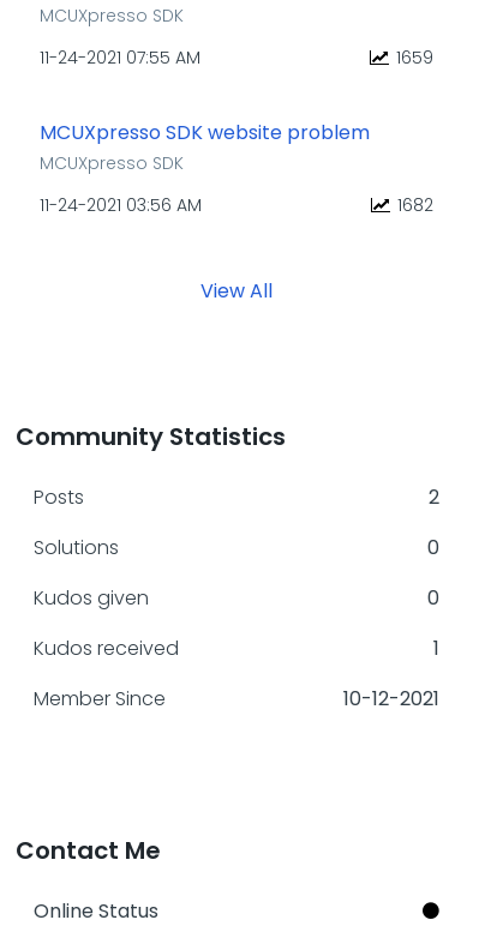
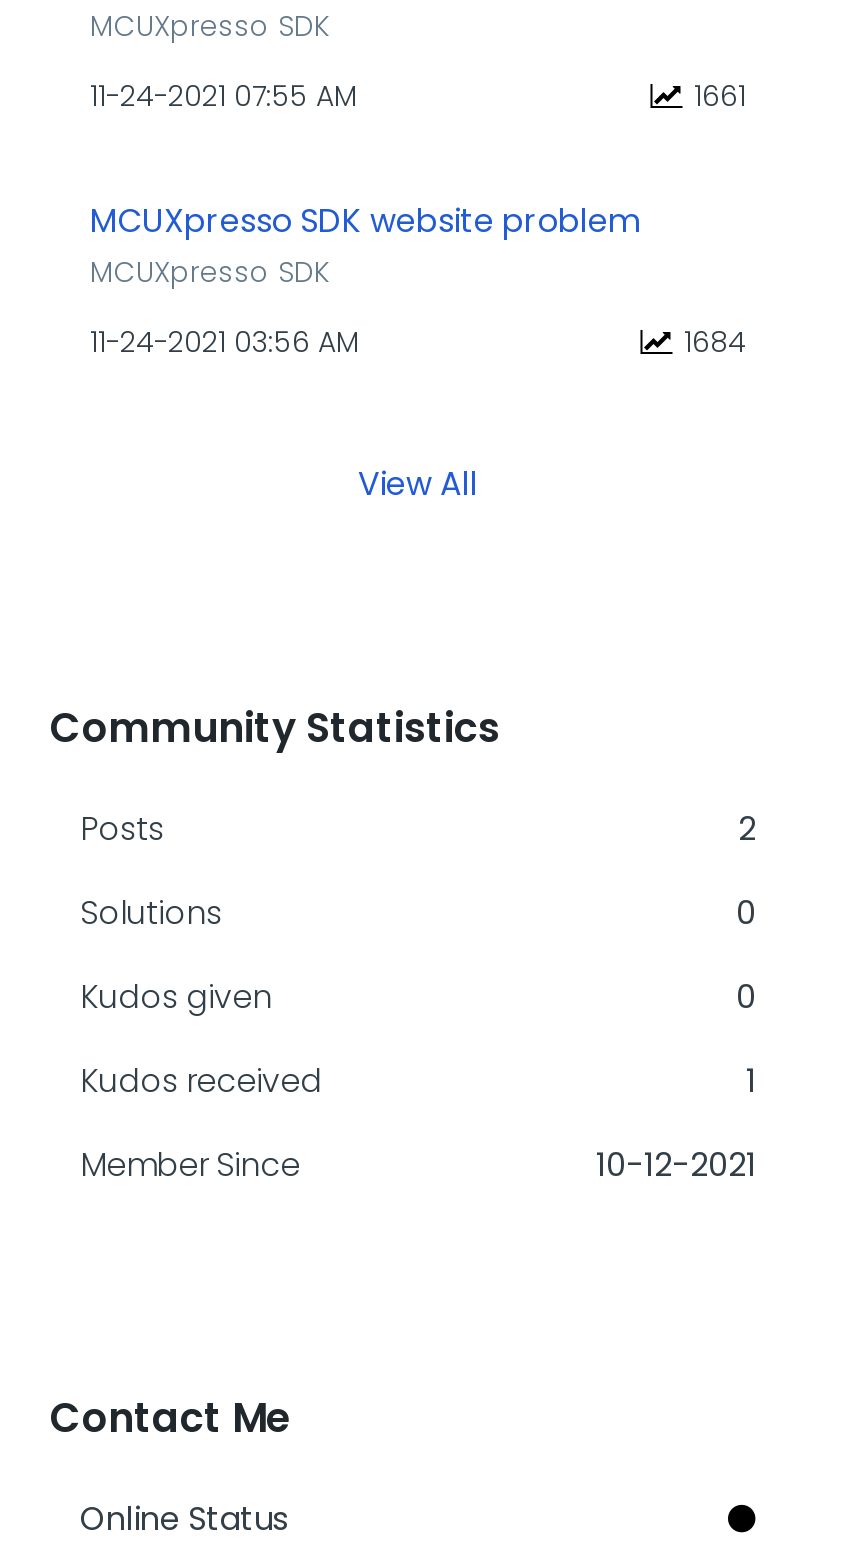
- 1659
+ 1661

- 1682
+ 1684
